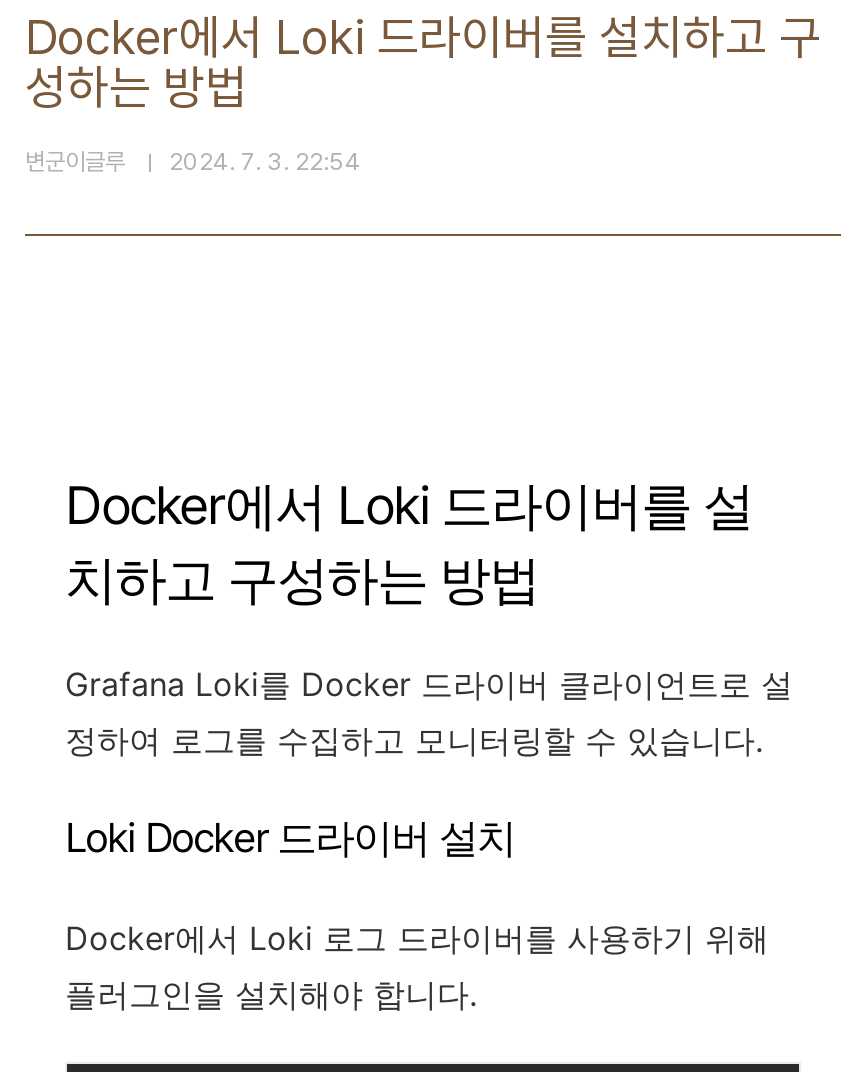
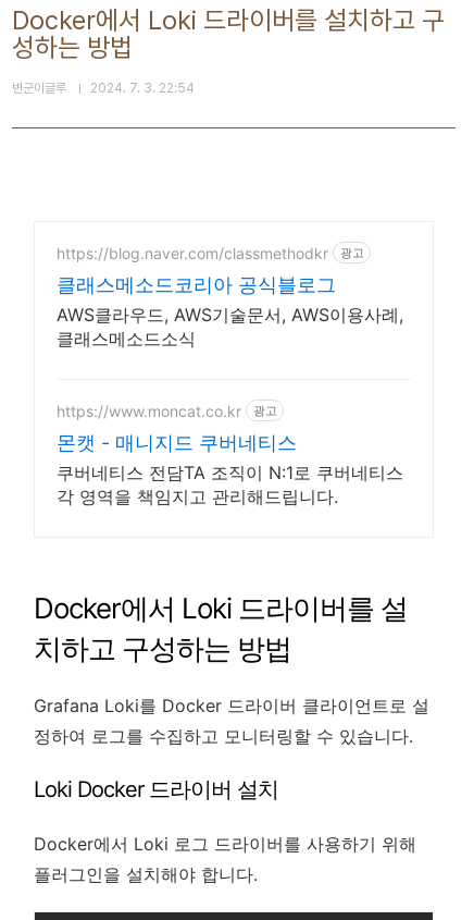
+ https://blog.naver.com/classmethodkr
+ 광고
+ 클래스메소드코리아 공식블로그
+ AWS클라우드, AWS기술문서, AWS이용사례,
+ 클래스메소드소식
+ https://www.moncat.co.kr
+ 광고
+ 몬캣 - 매니지드 쿠버네티스
+ 쿠버네티스 전담TA 조직이 N:1로 쿠버네티스
+ 각 영역을 책임지고 관리해드립니다.
